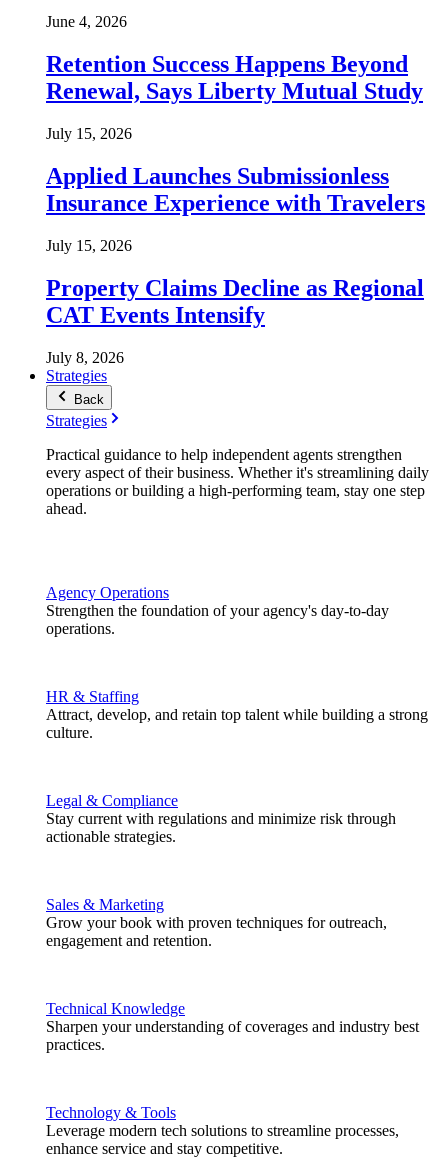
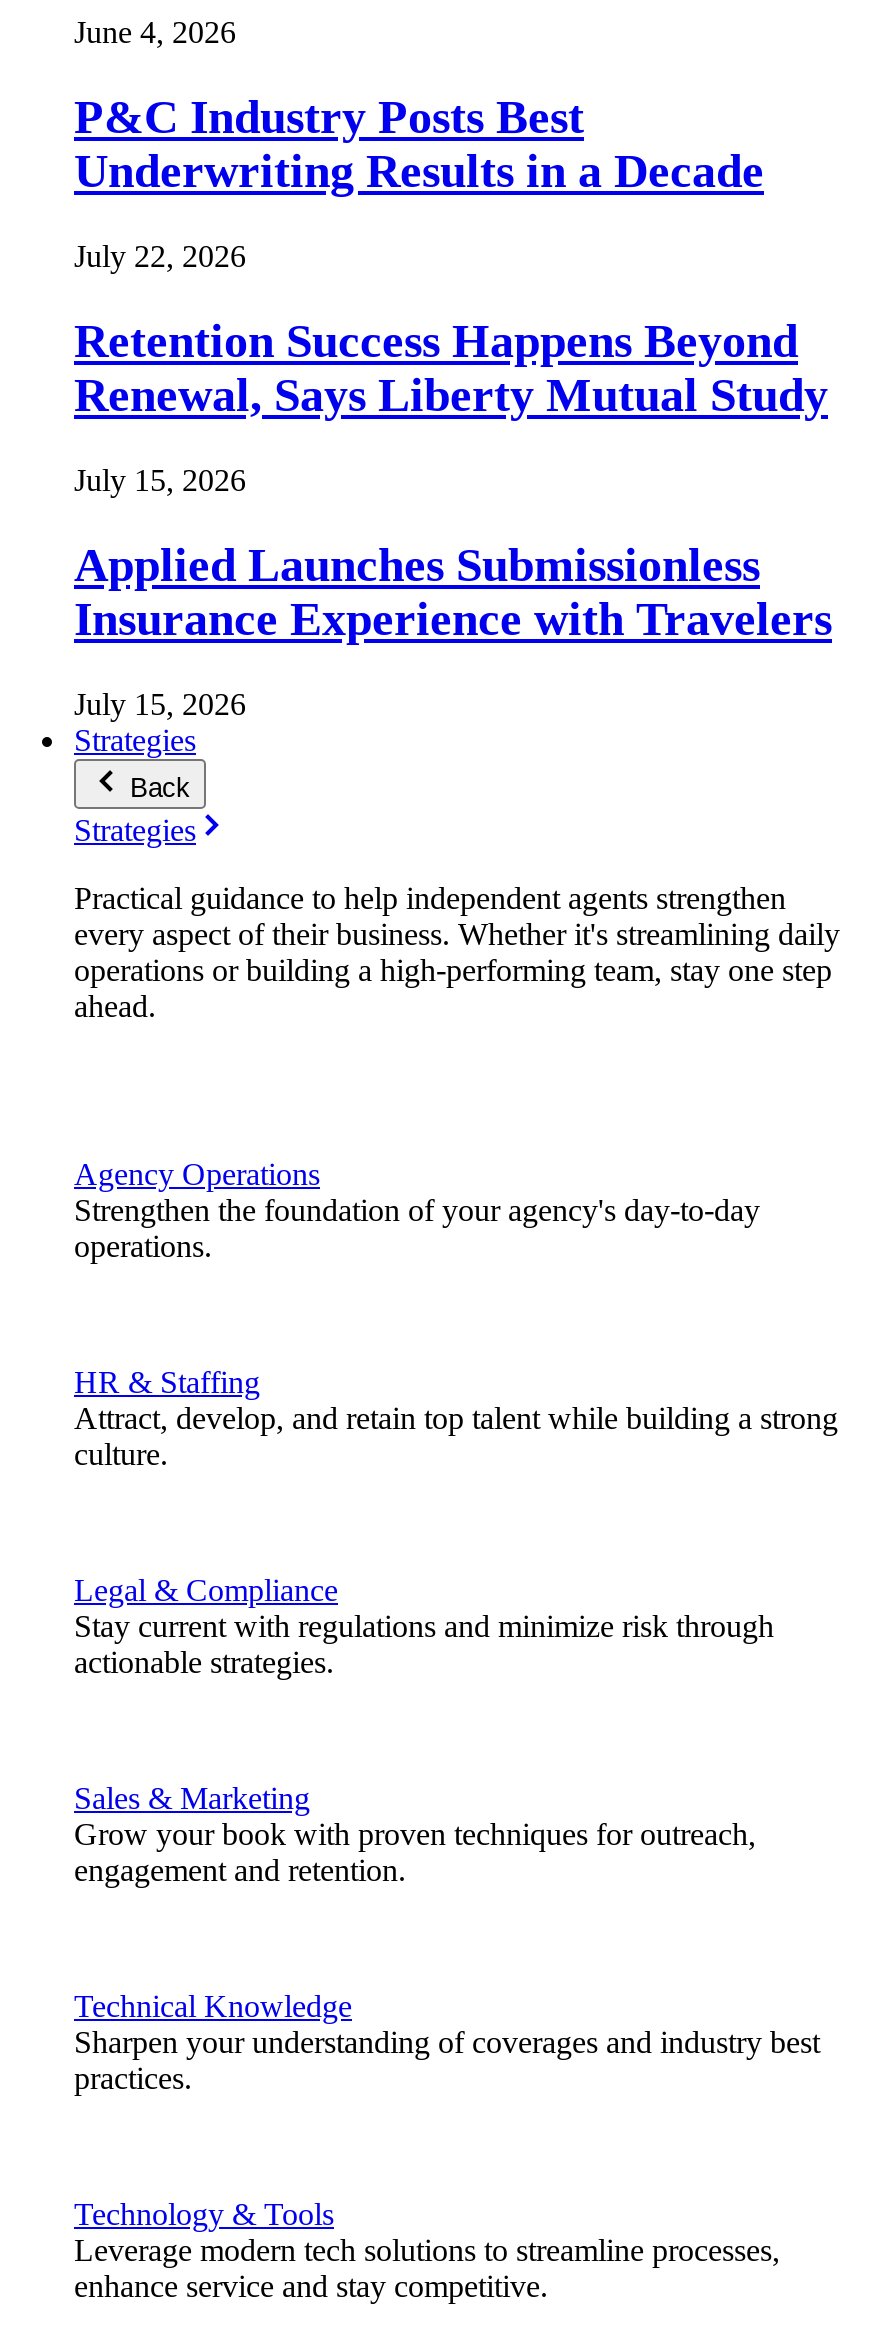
+ P&C Industry Posts Best
+ Underwriting Results in a Decade
+ July 22, 2026

moved down: Retention Success Happens Beyond | Renewal, Says Liberty Mutual Study | July 15, 2026 | Applied Launches Submissionless | Insurance Experience with Travelers | July 15, 2026

- Property Claims Decline as Regional
- CAT Events Intensify
- July 8, 2026
